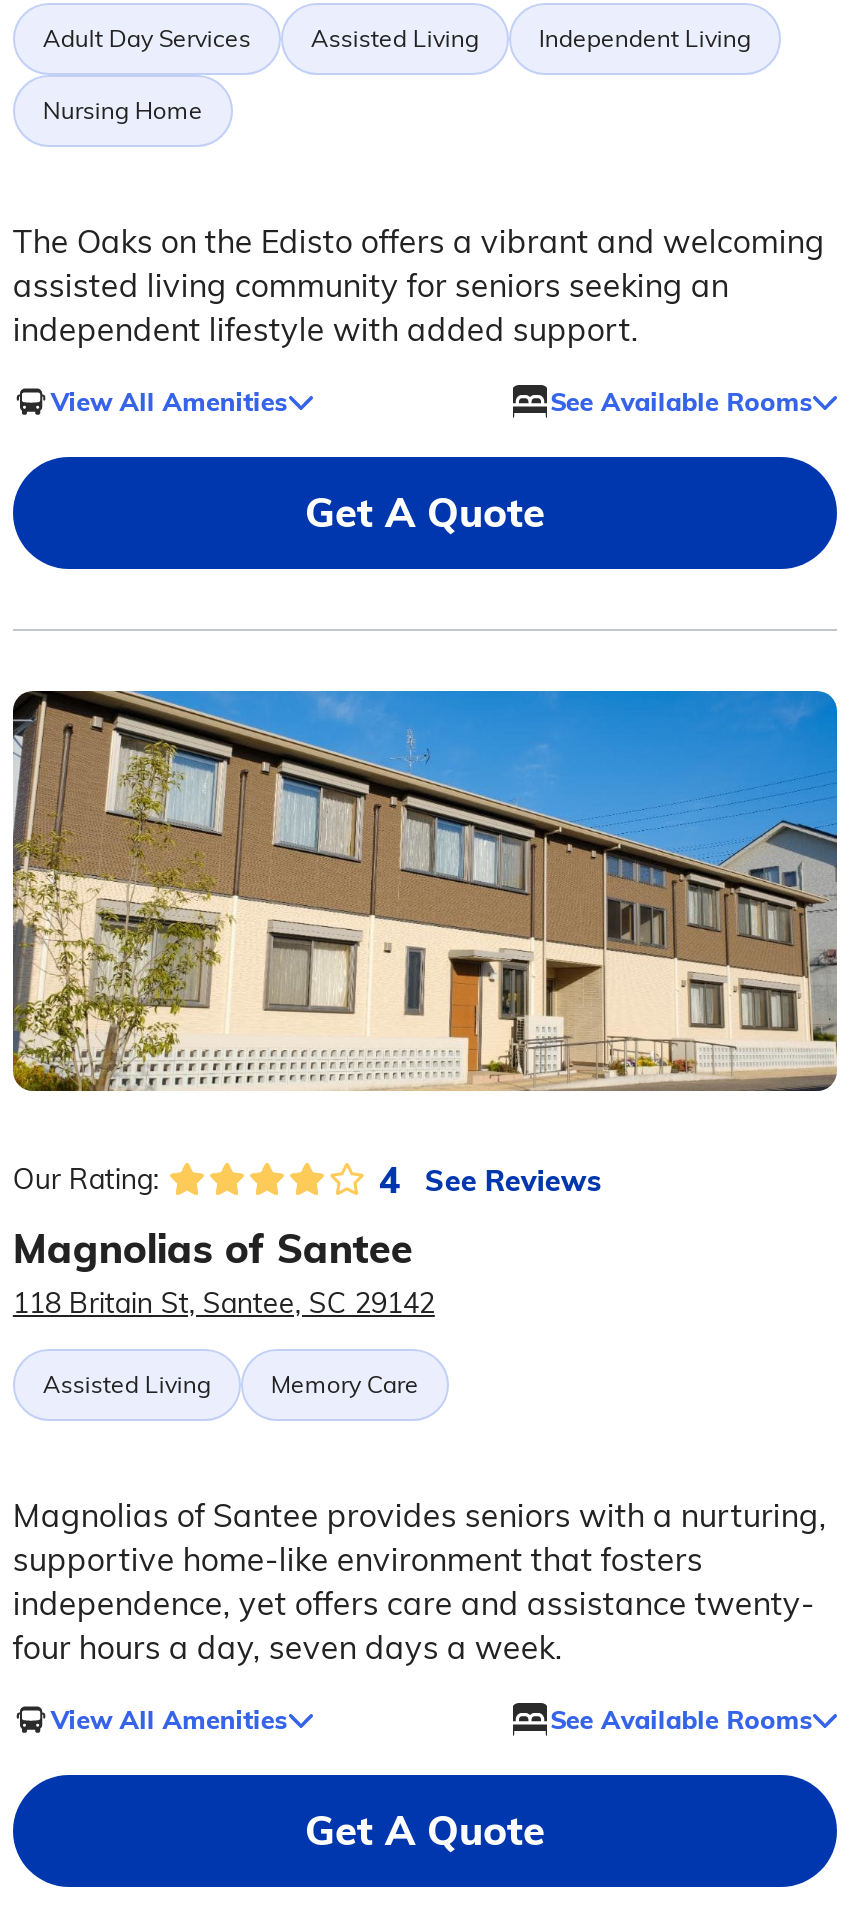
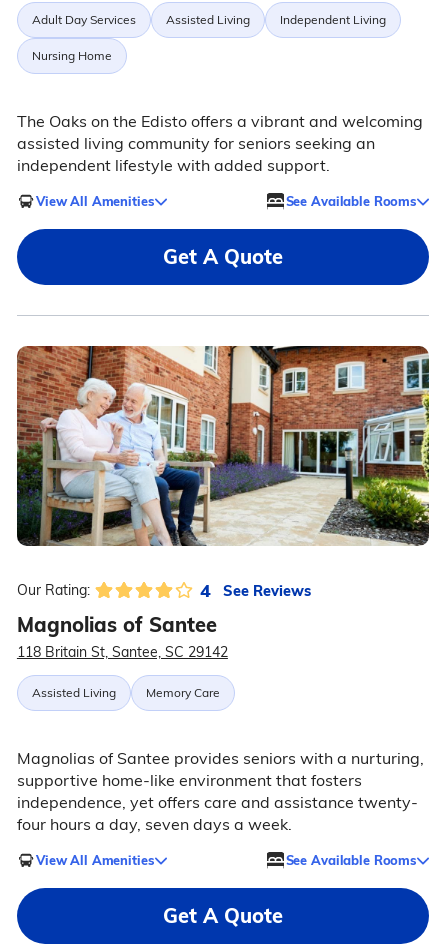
- [image]
+ [image]
